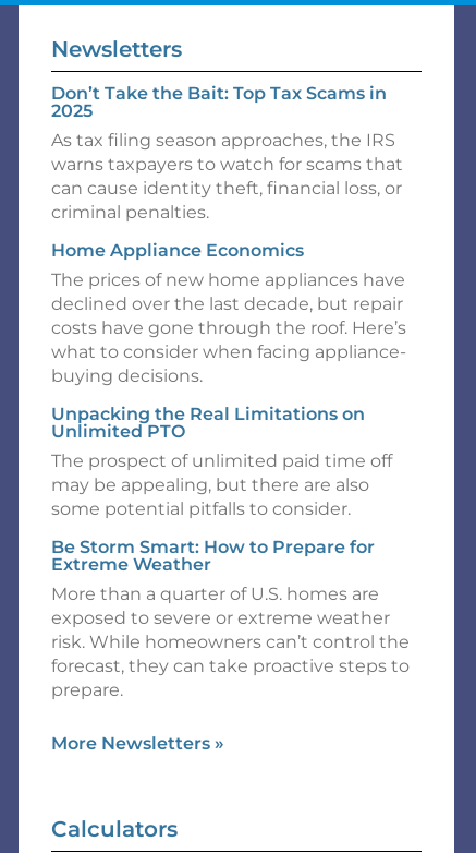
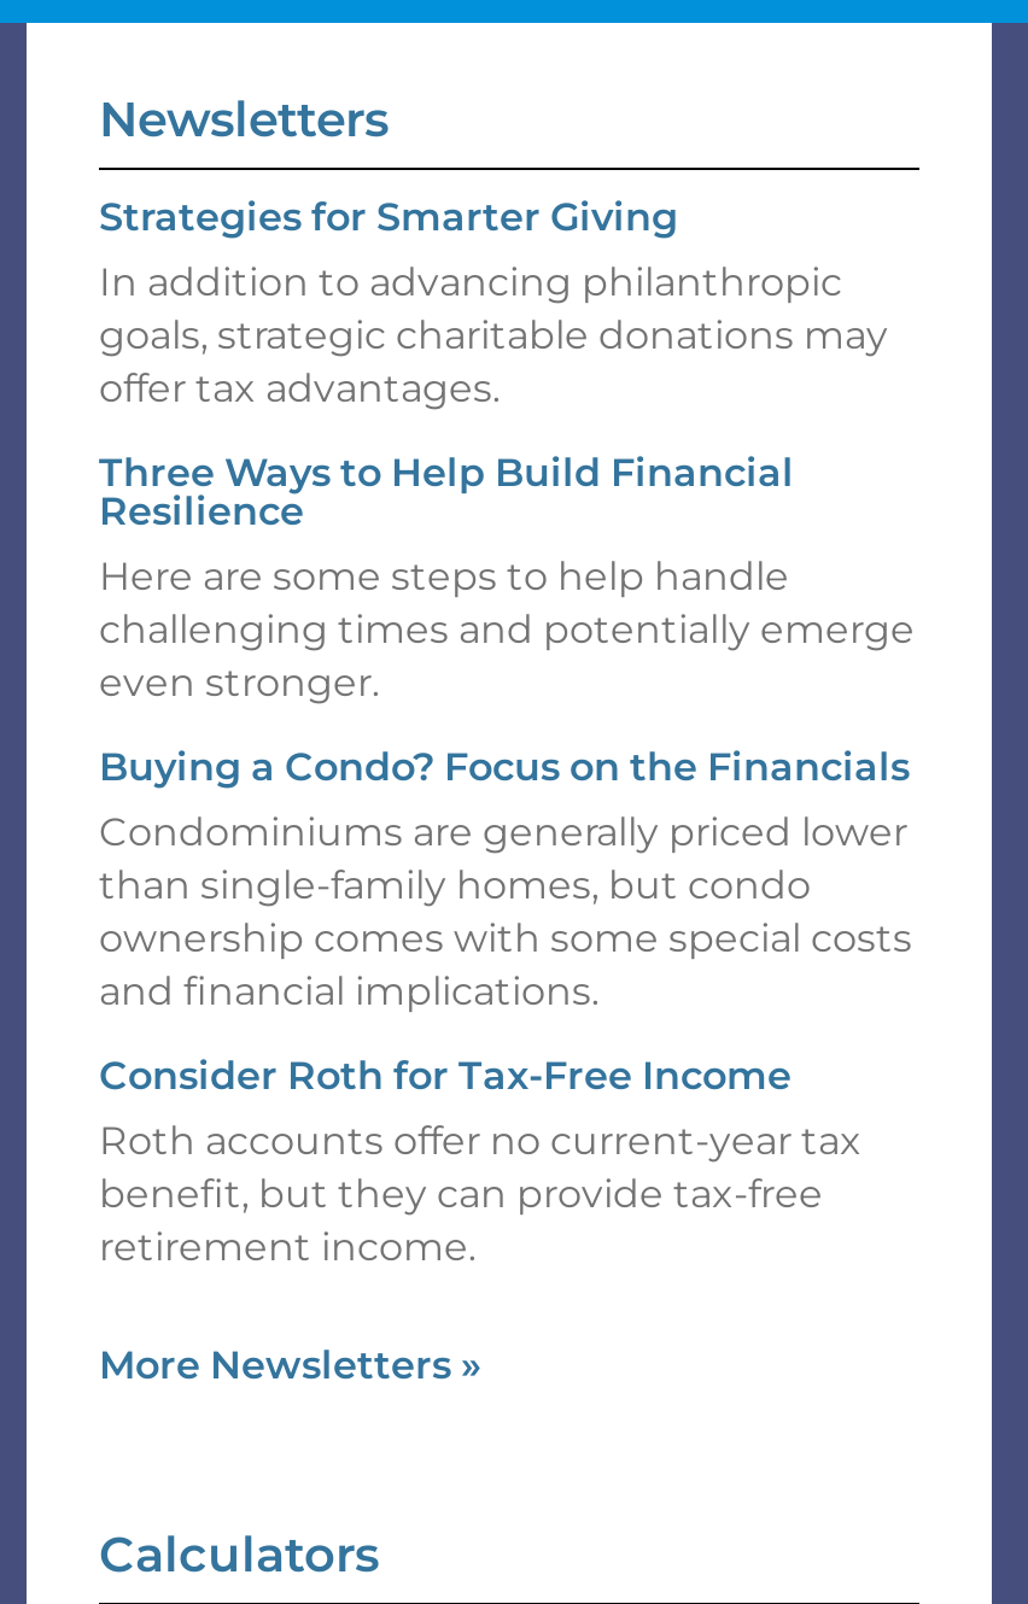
- Don’t Take the Bait: Top Tax Scams in
- 2025
- As tax filing season approaches, the IRS
- warns taxpayers to watch for scams that
- can cause identity theft, financial loss, or
- criminal penalties.
+ Strategies for Smarter Giving
+ In addition to advancing philanthropic
+ goals, strategic charitable donations may
+ offer tax advantages.

- Home Appliance Economics
- The prices of new home appliances have
- declined over the last decade, but repair
- costs have gone through the roof. Here’s
- what to consider when facing appliance-
- buying decisions.
+ Three Ways to Help Build Financial
+ Resilience
+ Here are some steps to help handle
+ challenging times and potentially emerge
+ even stronger.

- Unpacking the Real Limitations on
- Unlimited PTO
- The prospect of unlimited paid time off
- may be appealing, but there are also
- some potential pitfalls to consider.
+ Buying a Condo? Focus on the Financials
+ Condominiums are generally priced lower
+ than single-family homes, but condo
+ ownership comes with some special costs
+ and financial implications.

- Be Storm Smart: How to Prepare for
- Extreme Weather
- More than a quarter of U.S. homes are
- exposed to severe or extreme weather
- risk. While homeowners can’t control the
- forecast, they can take proactive steps to
- prepare.
+ Consider Roth for Tax-Free Income
+ Roth accounts offer no current-year tax
+ benefit, but they can provide tax-free
+ retirement income.
